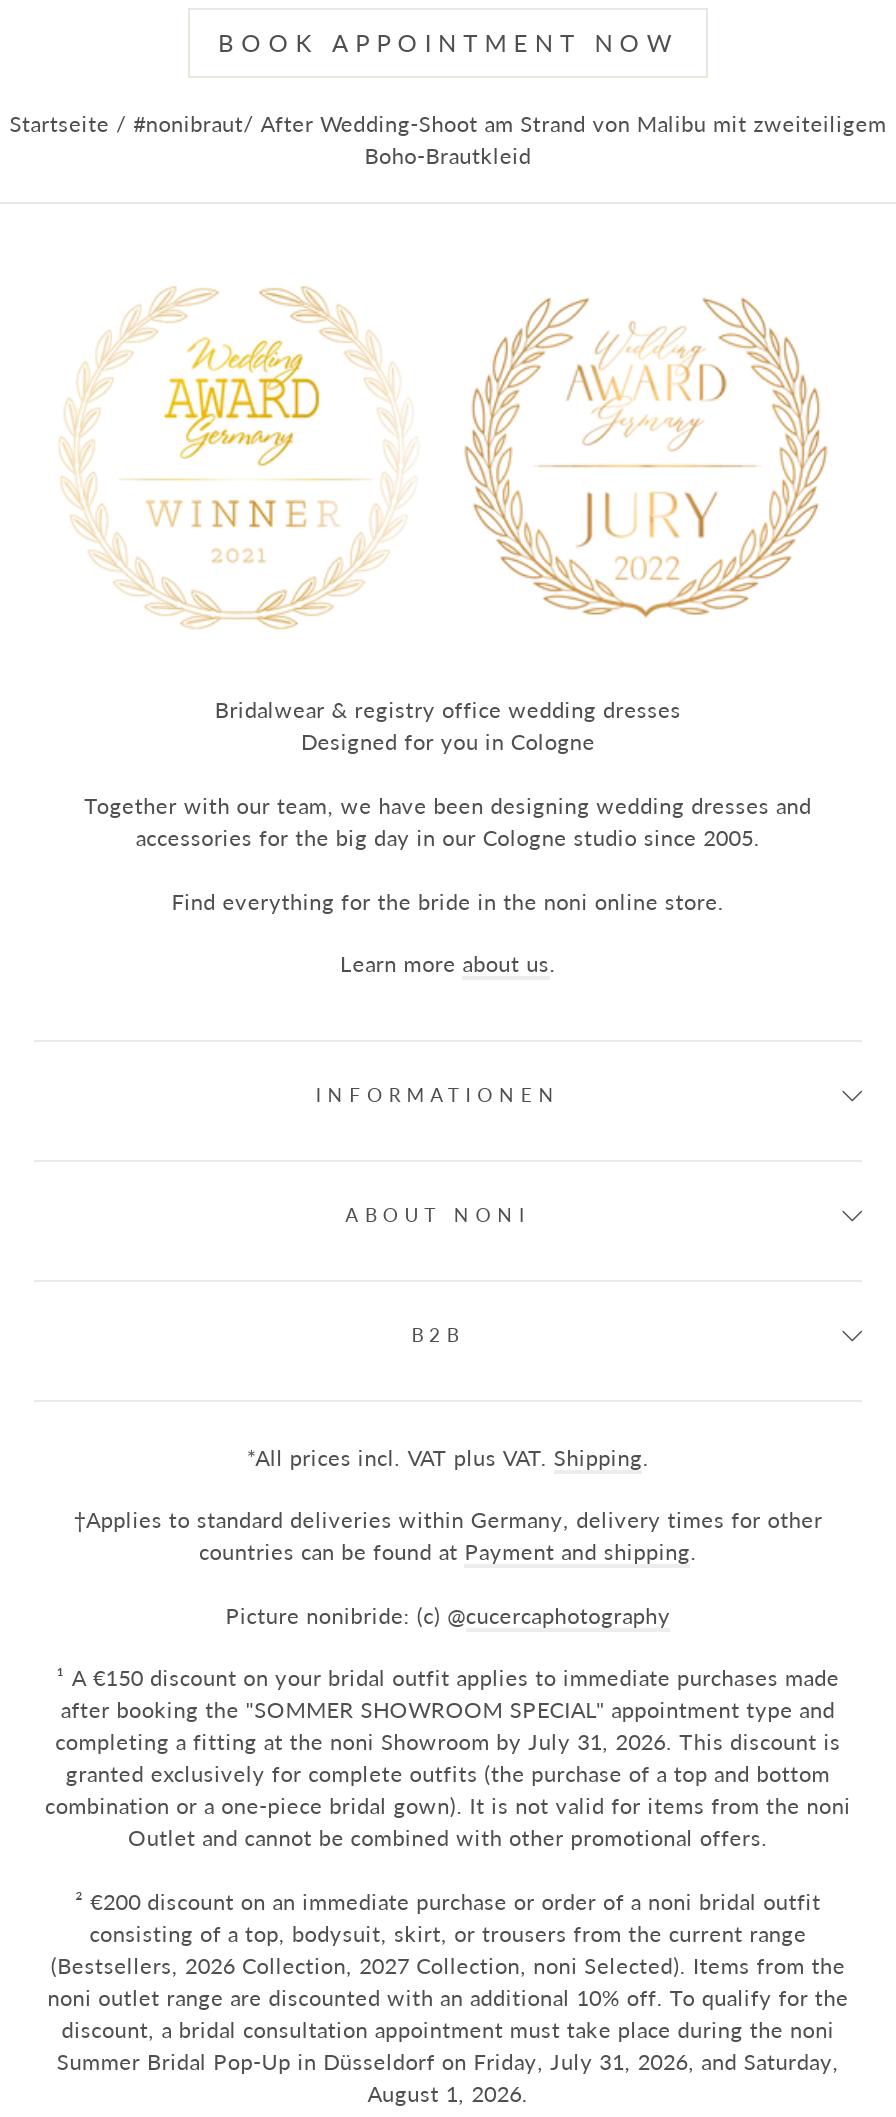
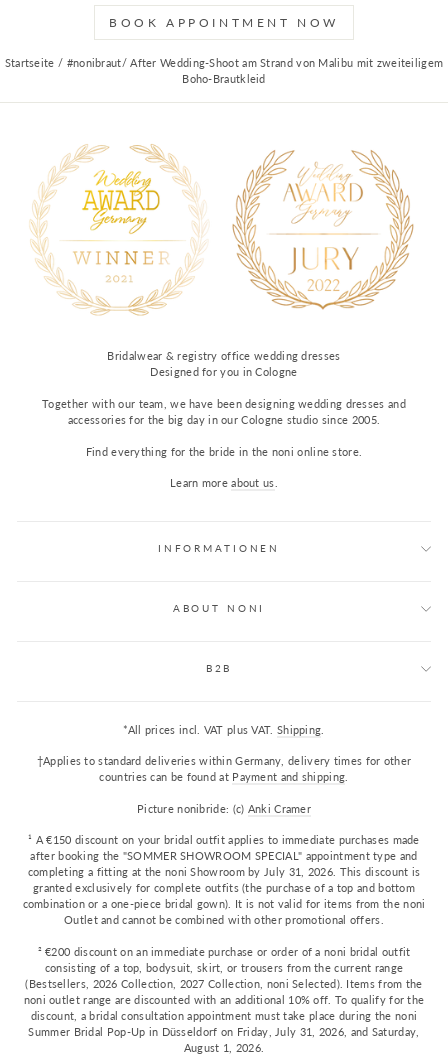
- Picture nonibride: (c) @cucercaphotography
+ Picture nonibride: (c)Anki Cramer
